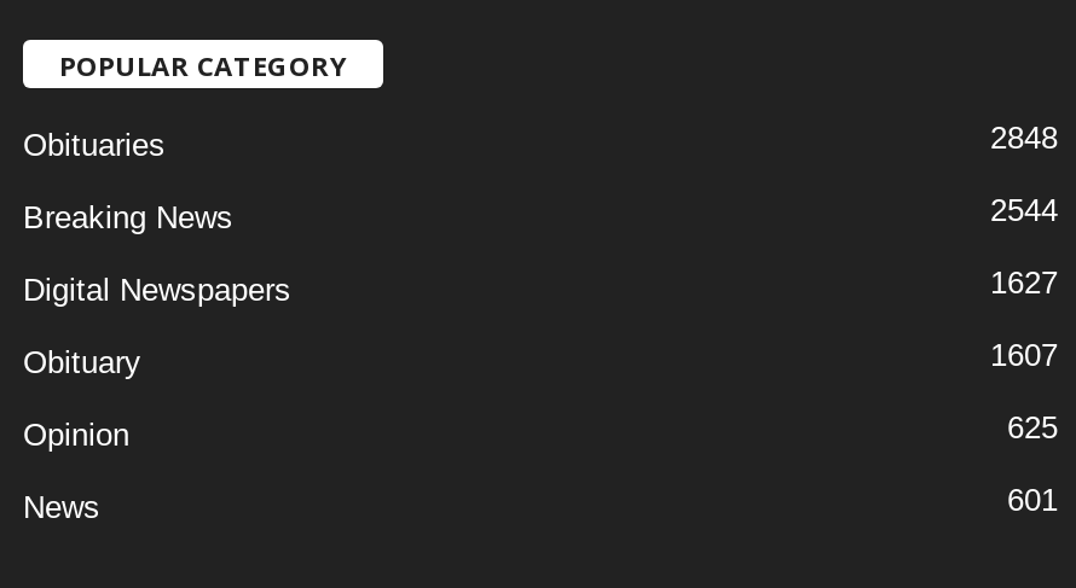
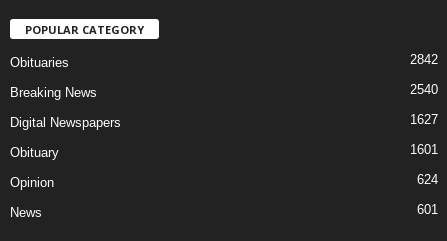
- 2848
+ 2842

- 2544
+ 2540

- 1607
+ 1601

- 625
+ 624
